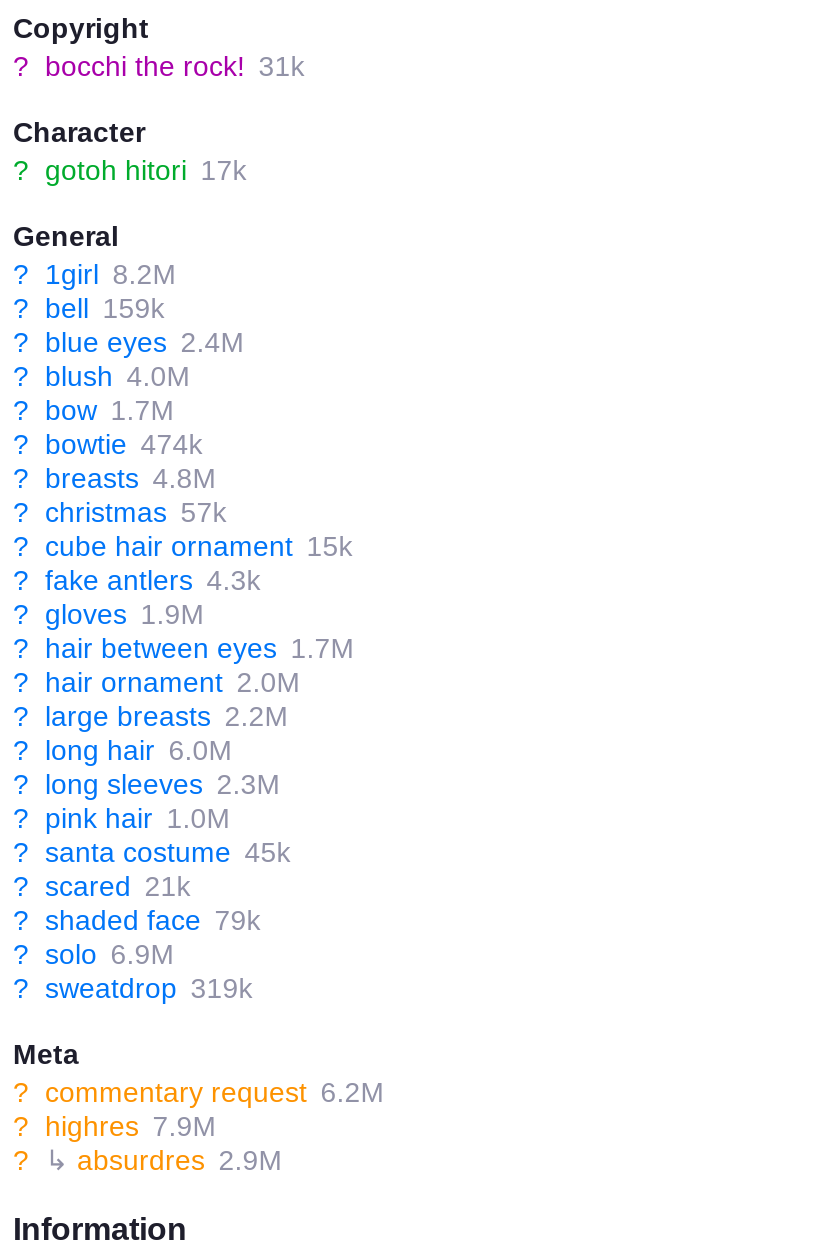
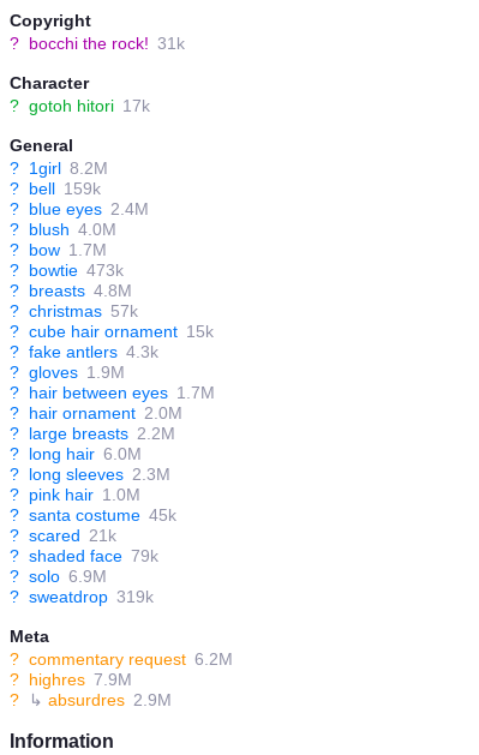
- ? bowtie 474k
+ ? bowtie 473k
